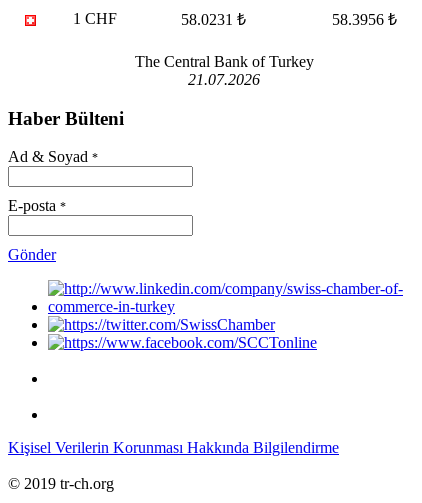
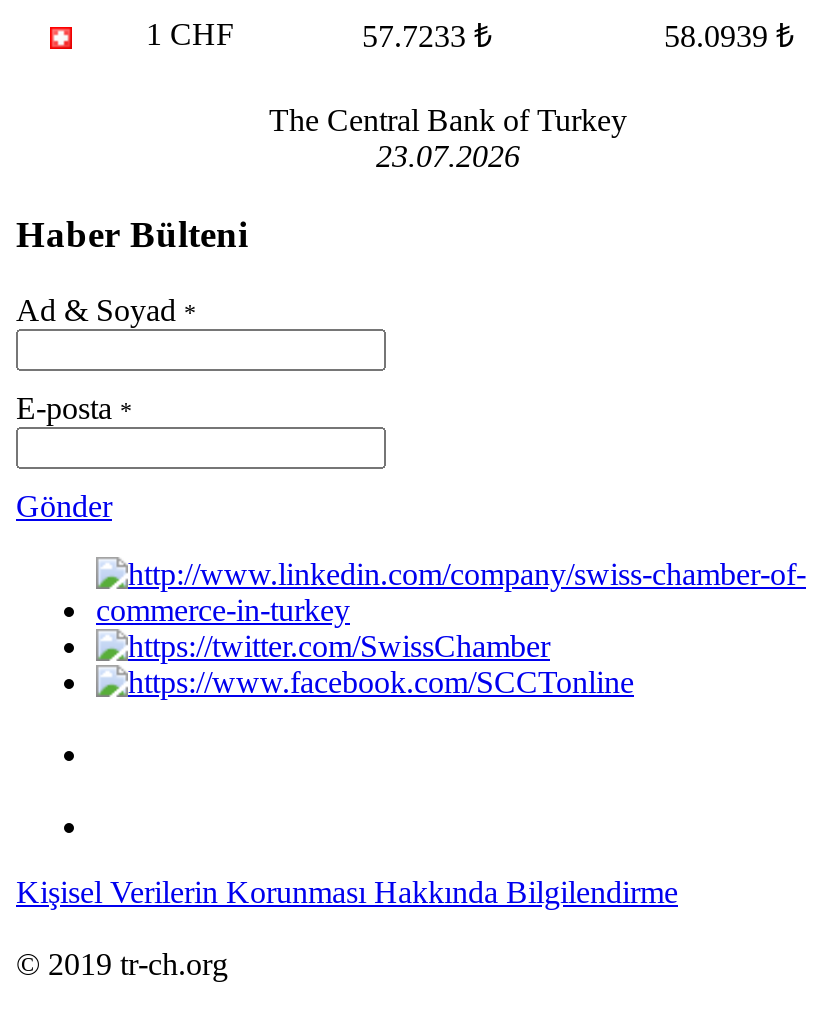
- 58.0231 ₺
+ 57.7233 ₺

- 58.3956 ₺
+ 58.0939 ₺

- 21.07.2026
+ 23.07.2026
